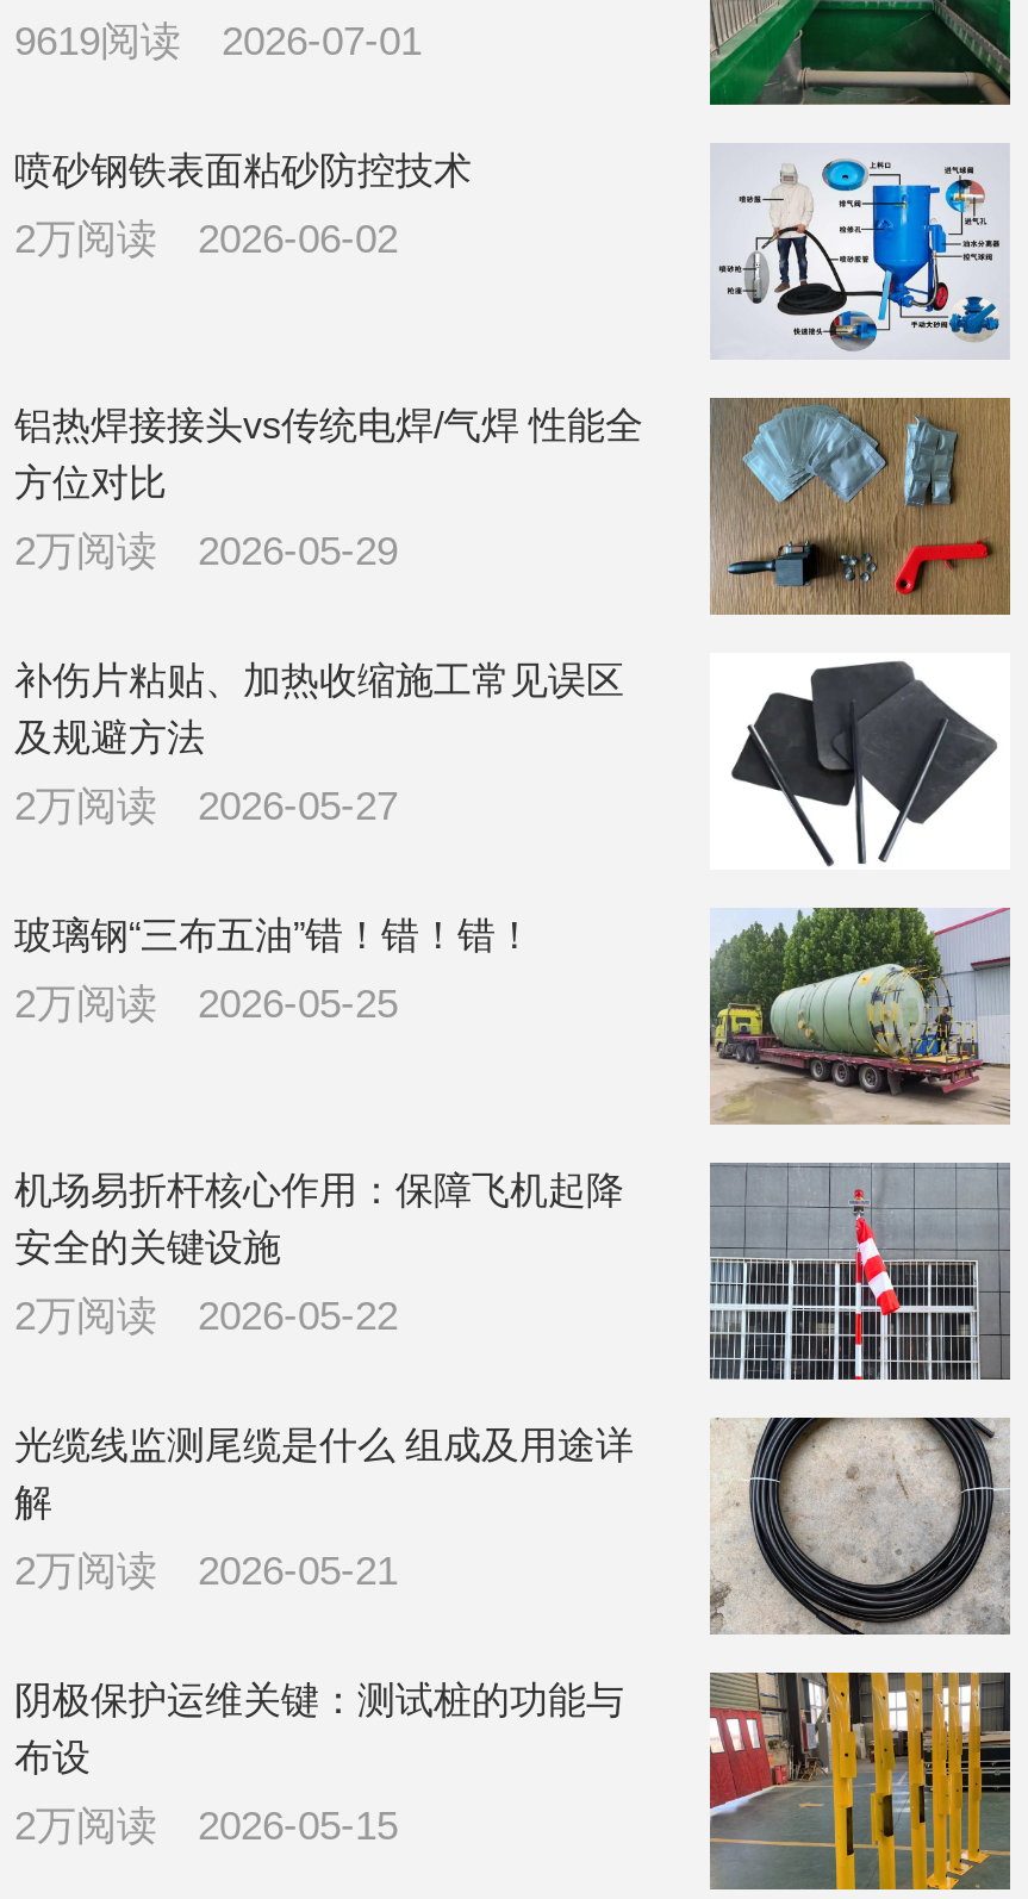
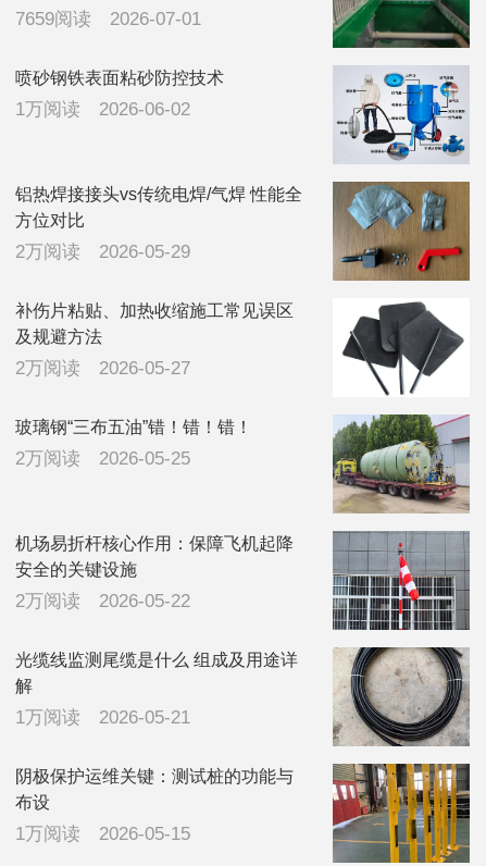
- 9619阅读 2026-07-01
+ 7659阅读 2026-07-01

- 2万阅读 2026-06-02
+ 1万阅读 2026-06-02

- 2万阅读 2026-05-21
+ 1万阅读 2026-05-21

- 2万阅读 2026-05-15
+ 1万阅读 2026-05-15
